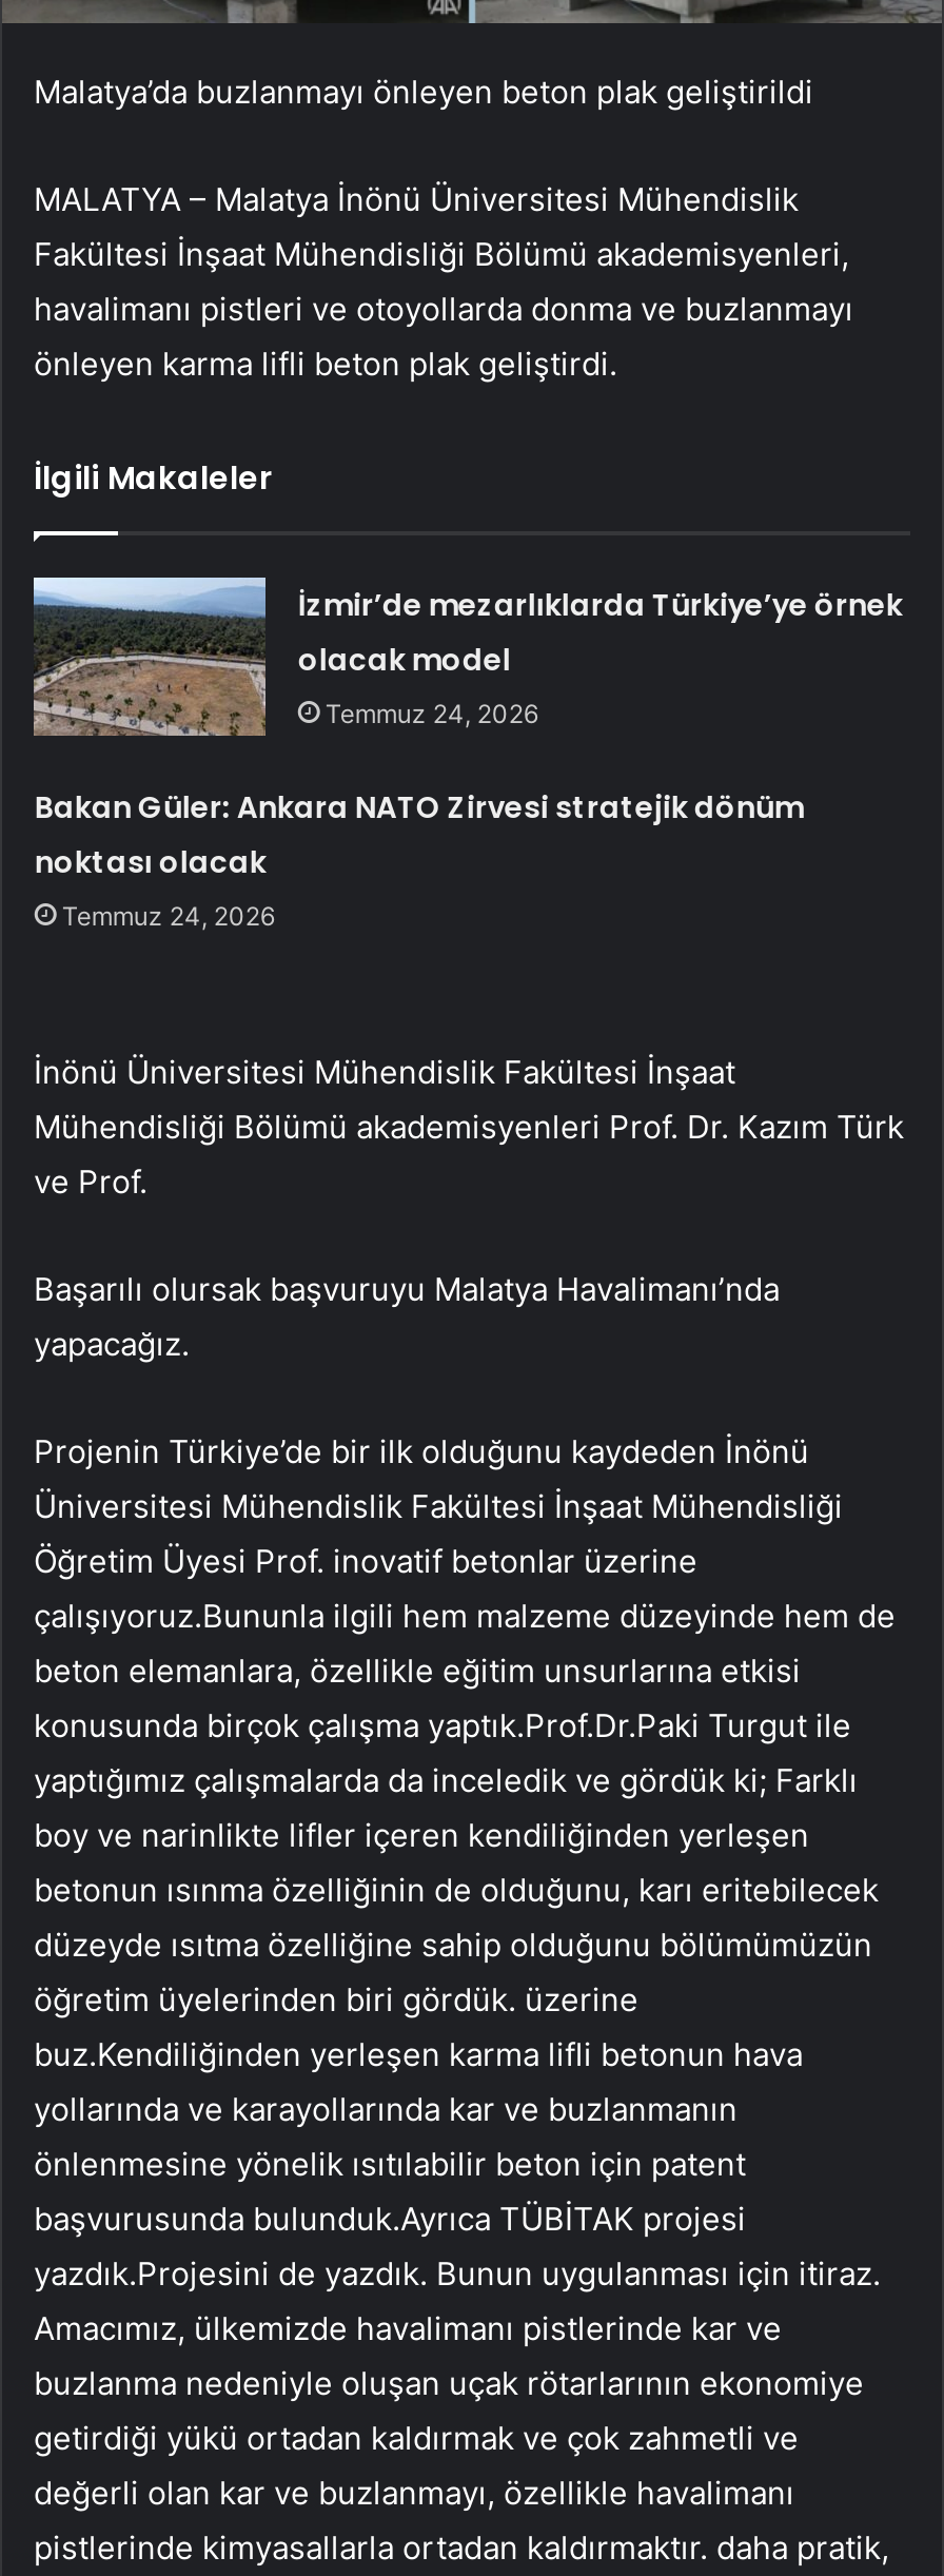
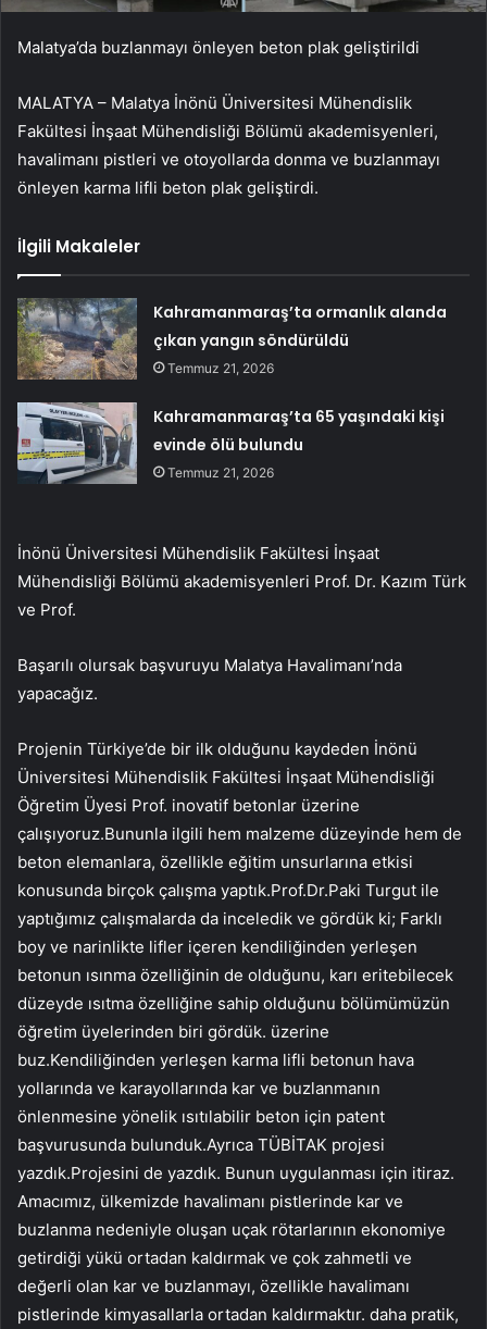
- [image]
- İzmir’de mezarlıklarda Türkiye’ye örnek
- olacak model
- Temmuz 24, 2026
+ [image]
+ Kahramanmaraş’ta ormanlık alanda
+ çıkan yangın söndürüldü
+ Temmuz 21, 2026

- Bakan Güler: Ankara NATO Zirvesi stratejik dönüm
- noktası olacak
- Temmuz 24, 2026
+ Kahramanmaraş’ta 65 yaşındaki kişi
+ evinde ölü bulundu
+ Temmuz 21, 2026
